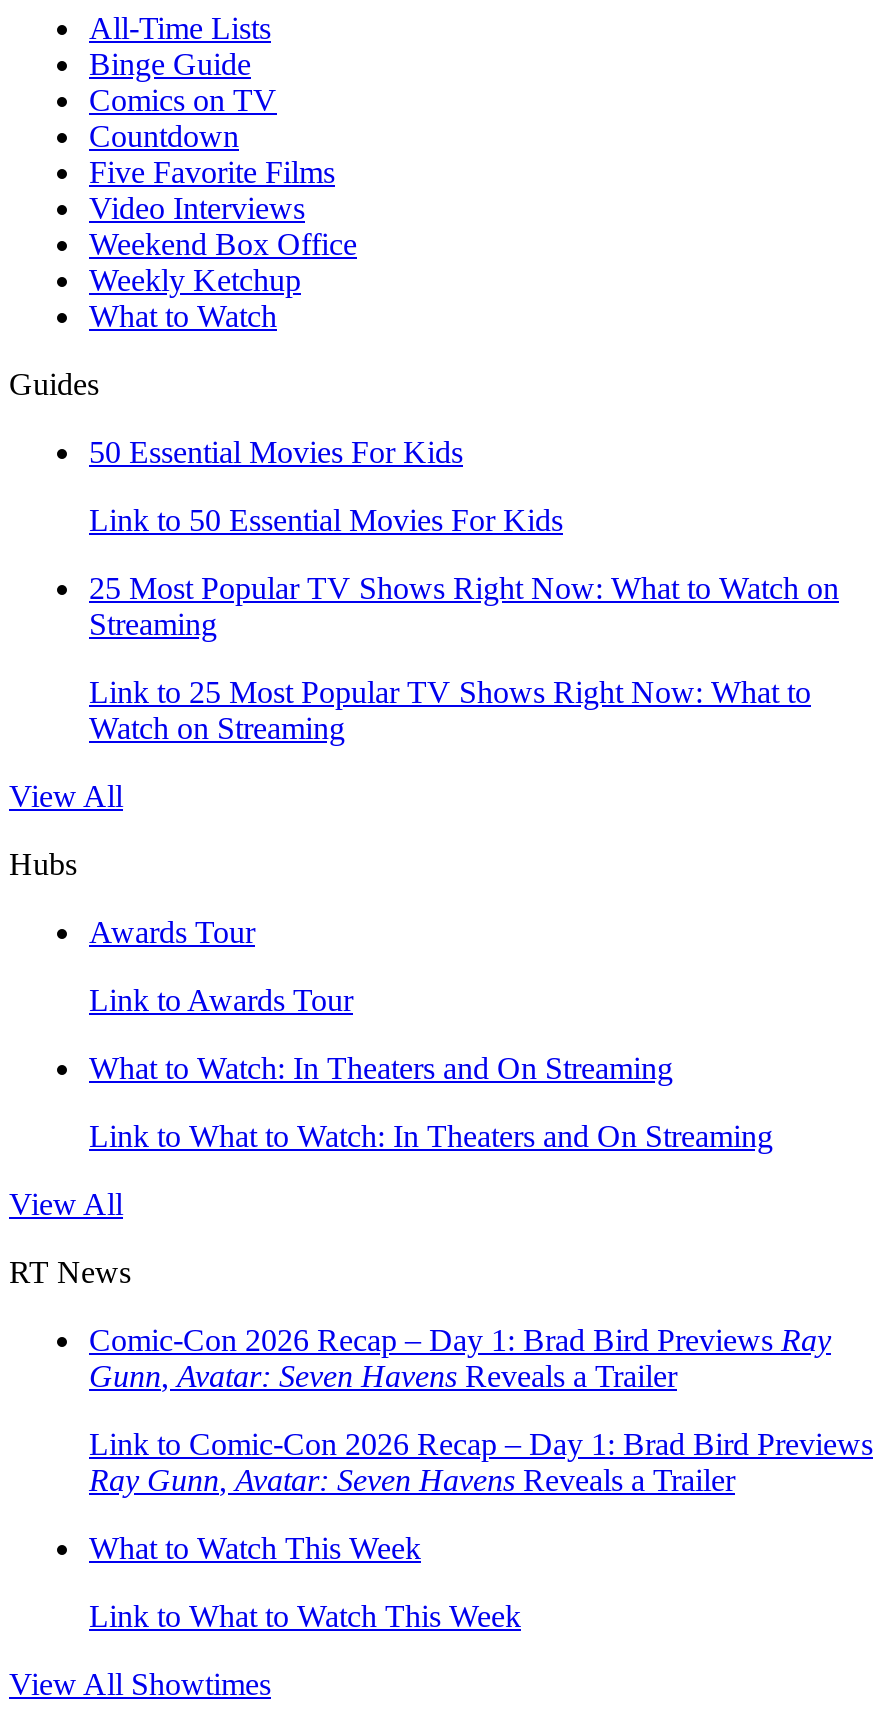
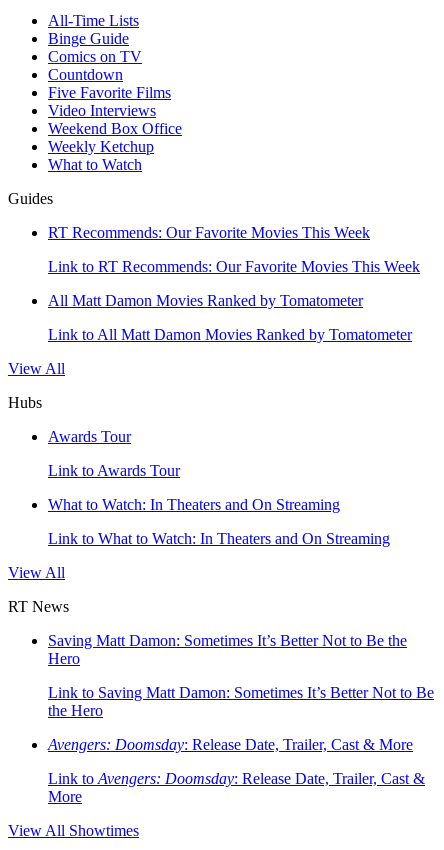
- 50 Essential Movies For Kids
+ RT Recommends: Our Favorite Movies This Week

- Link to 50 Essential Movies For Kids
+ Link to RT Recommends: Our Favorite Movies This Week

- 25 Most Popular TV Shows Right Now: What to Watch on
- Streaming
+ All Matt Damon Movies Ranked by Tomatometer

- Link to 25 Most Popular TV Shows Right Now: What to
- Watch on Streaming
+ Link to All Matt Damon Movies Ranked by Tomatometer

moved up: View All | Hubs | Awards Tour | Link to Awards Tour | What to Watch: In Theaters and On Streaming | Link to What to Watch: In Theaters and On Streaming | View All | RT News

- Comic-Con 2026 Recap – Day 1: Brad Bird Previews Ray
- Gunn, Avatar: Seven Havens Reveals a Trailer
+ Saving Matt Damon: Sometimes It’s Better Not to Be the
+ Hero

- Link to Comic-Con 2026 Recap – Day 1: Brad Bird Previews
- Ray Gunn, Avatar: Seven Havens Reveals a Trailer
+ Link to Saving Matt Damon: Sometimes It’s Better Not to Be
+ the Hero

- What to Watch This Week
+ Avengers: Doomsday: Release Date, Trailer, Cast & More

- Link to What to Watch This Week
+ Link to Avengers: Doomsday: Release Date, Trailer, Cast &
+ More
